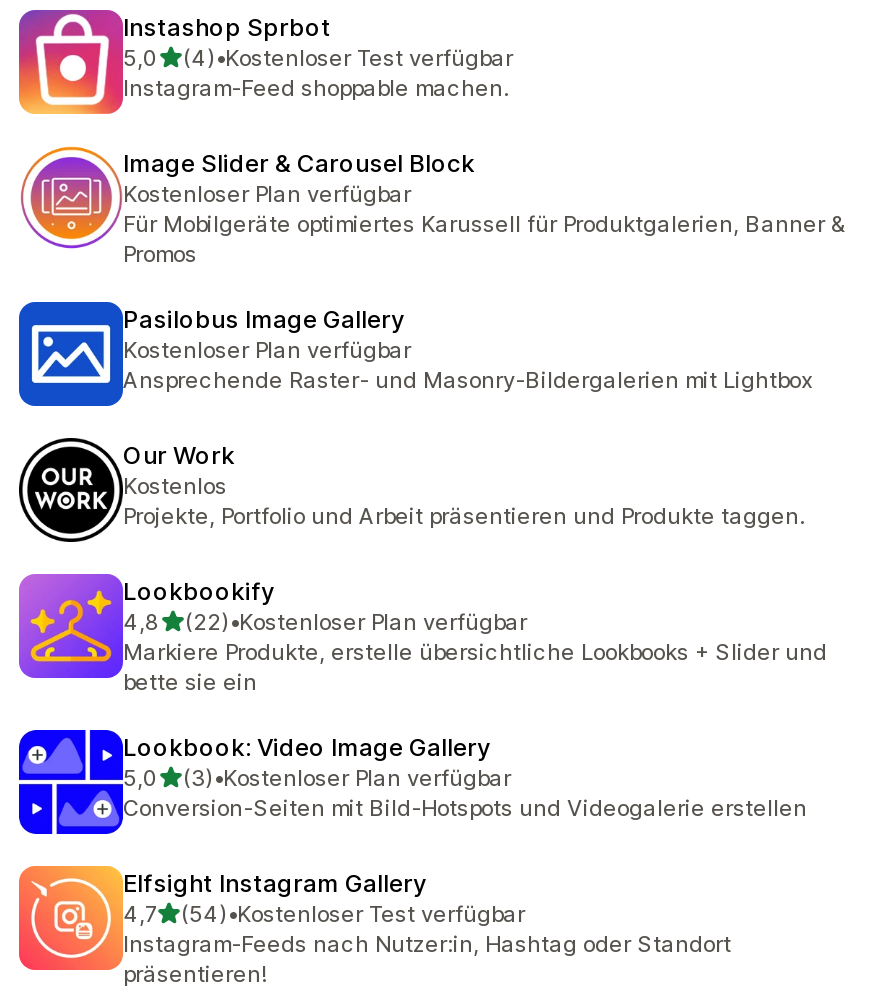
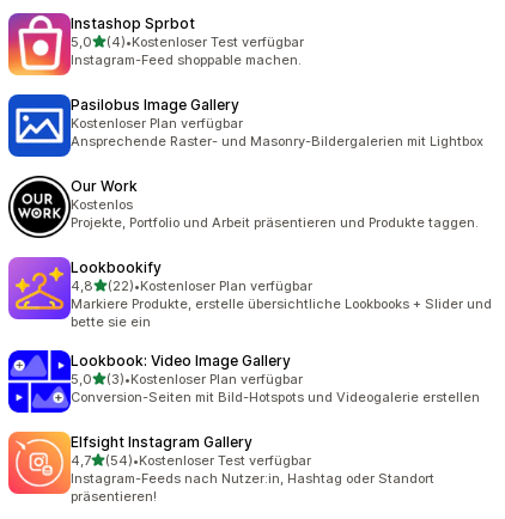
- [image]
- Image Slider & Carousel Block
- Kostenloser Plan verfügbar
- Für Mobilgeräte optimiertes Karussell für Produktgalerien, Banner &
- Promos
